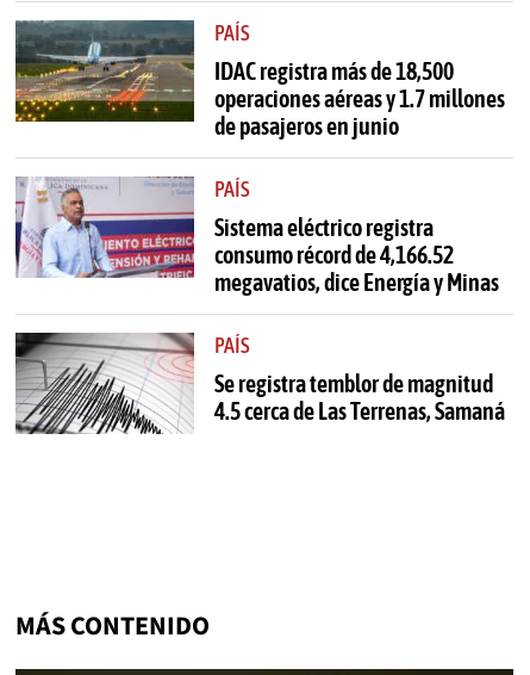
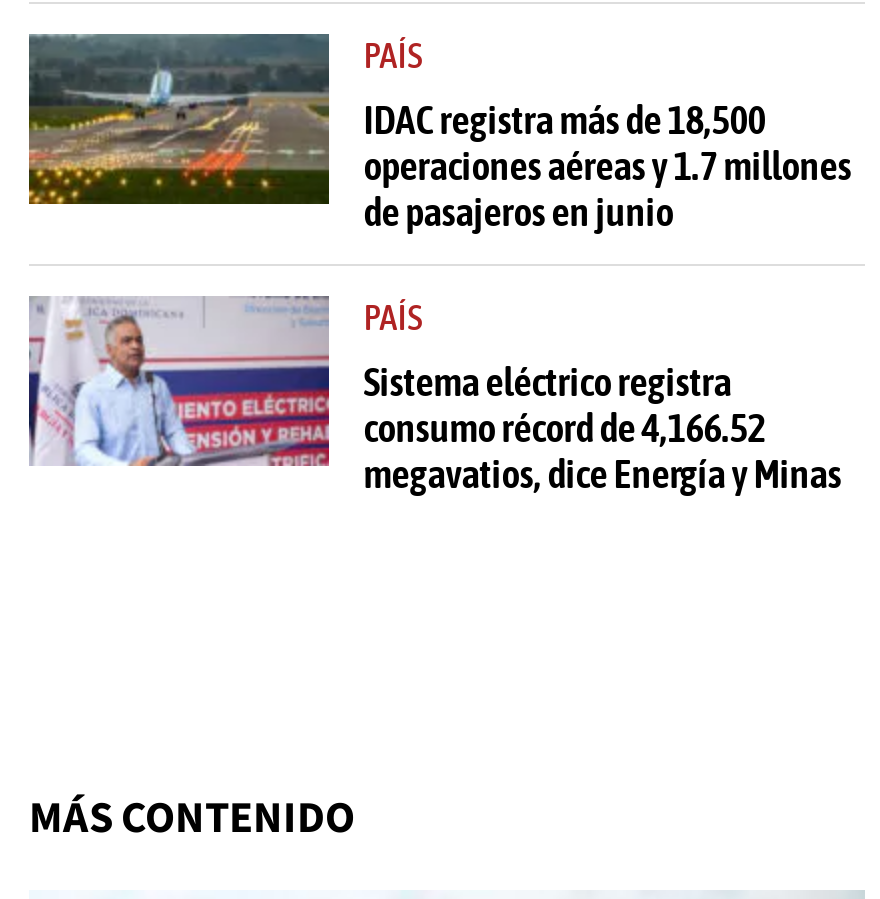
- [image]
- PAÍS
- Se registra temblor de magnitud
- 4.5 cerca de Las Terrenas, Samaná
